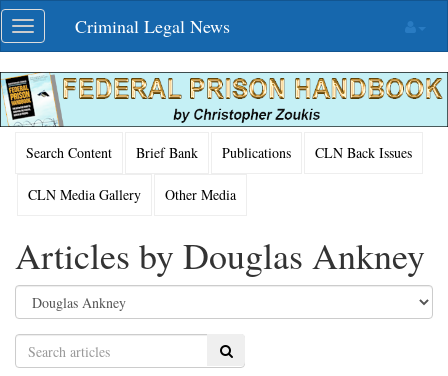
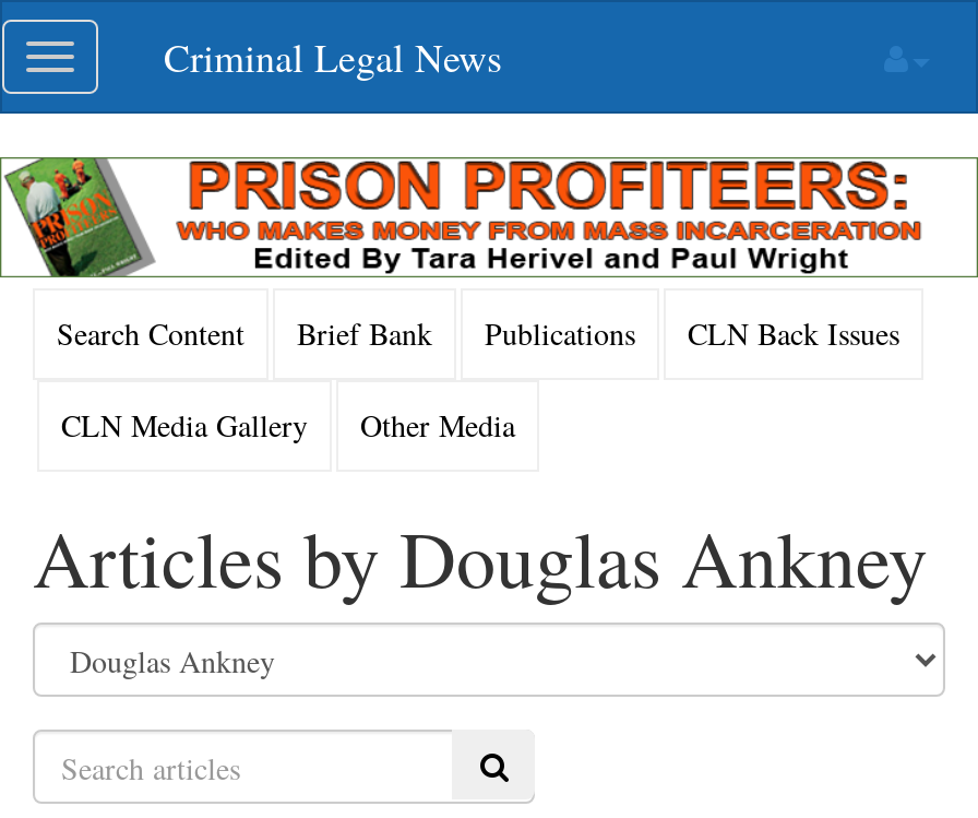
- [image]
+ [image]
